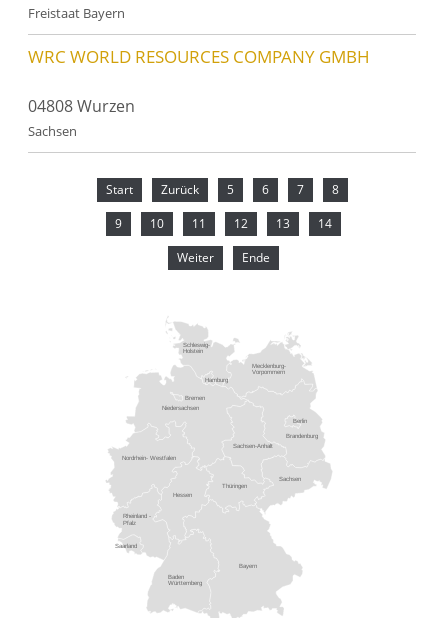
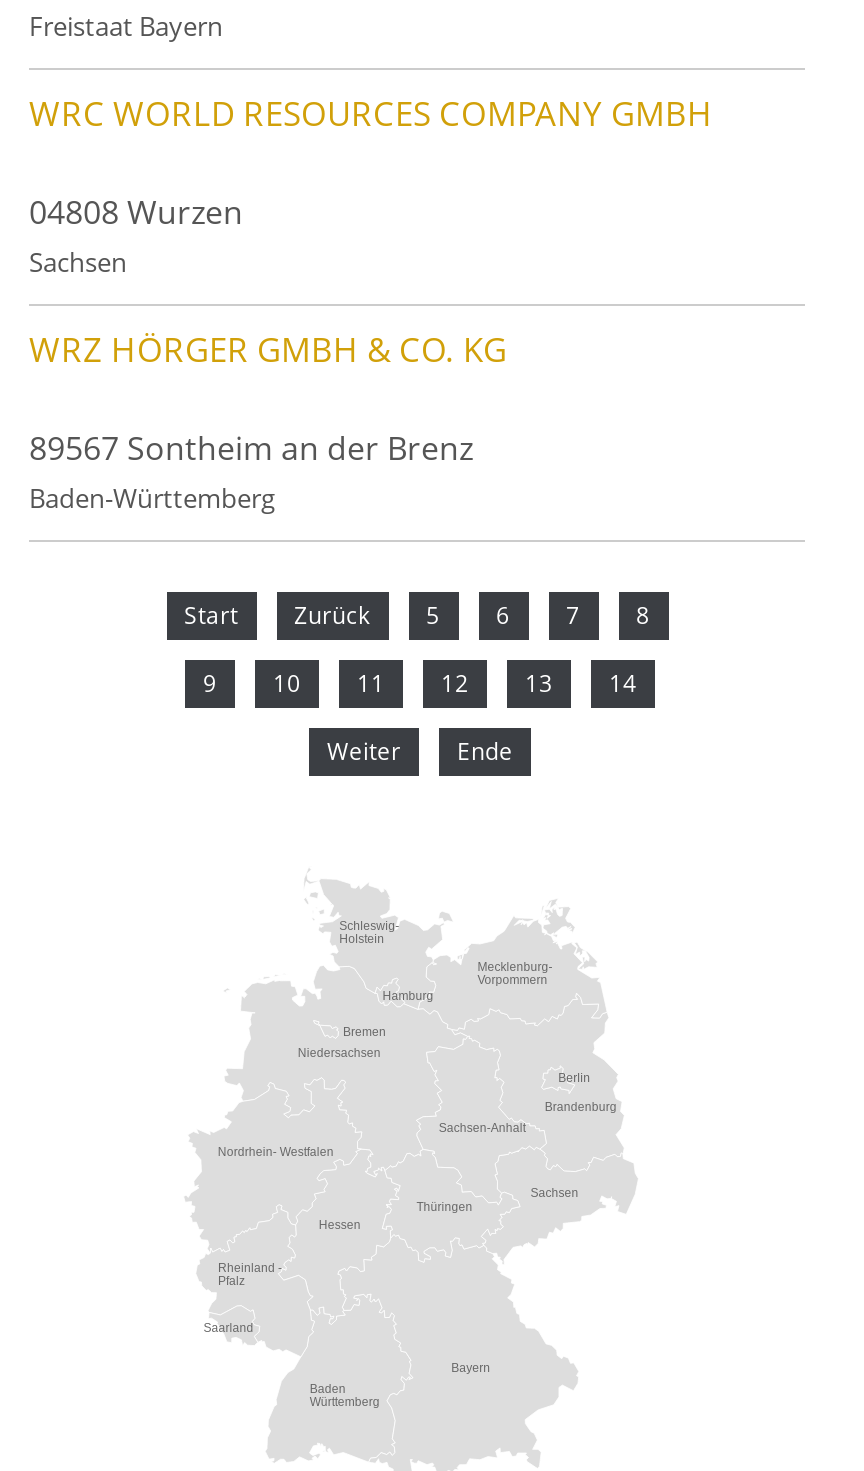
+ WRZ HÖRGER GMBH & CO. KG
+ 89567 Sontheim an der Brenz
+ Baden-Württemberg
